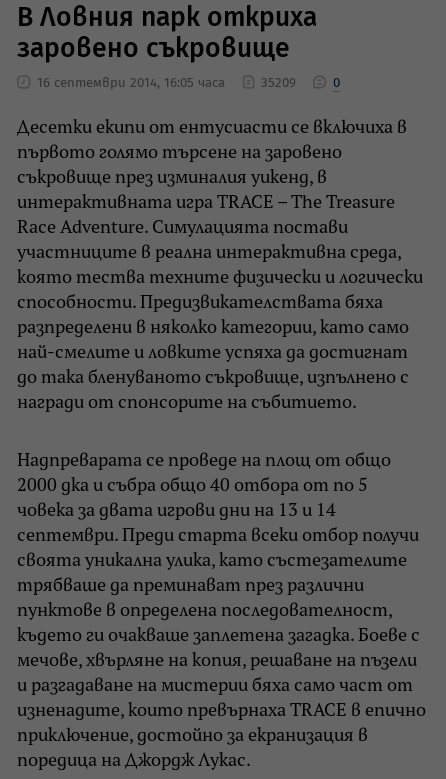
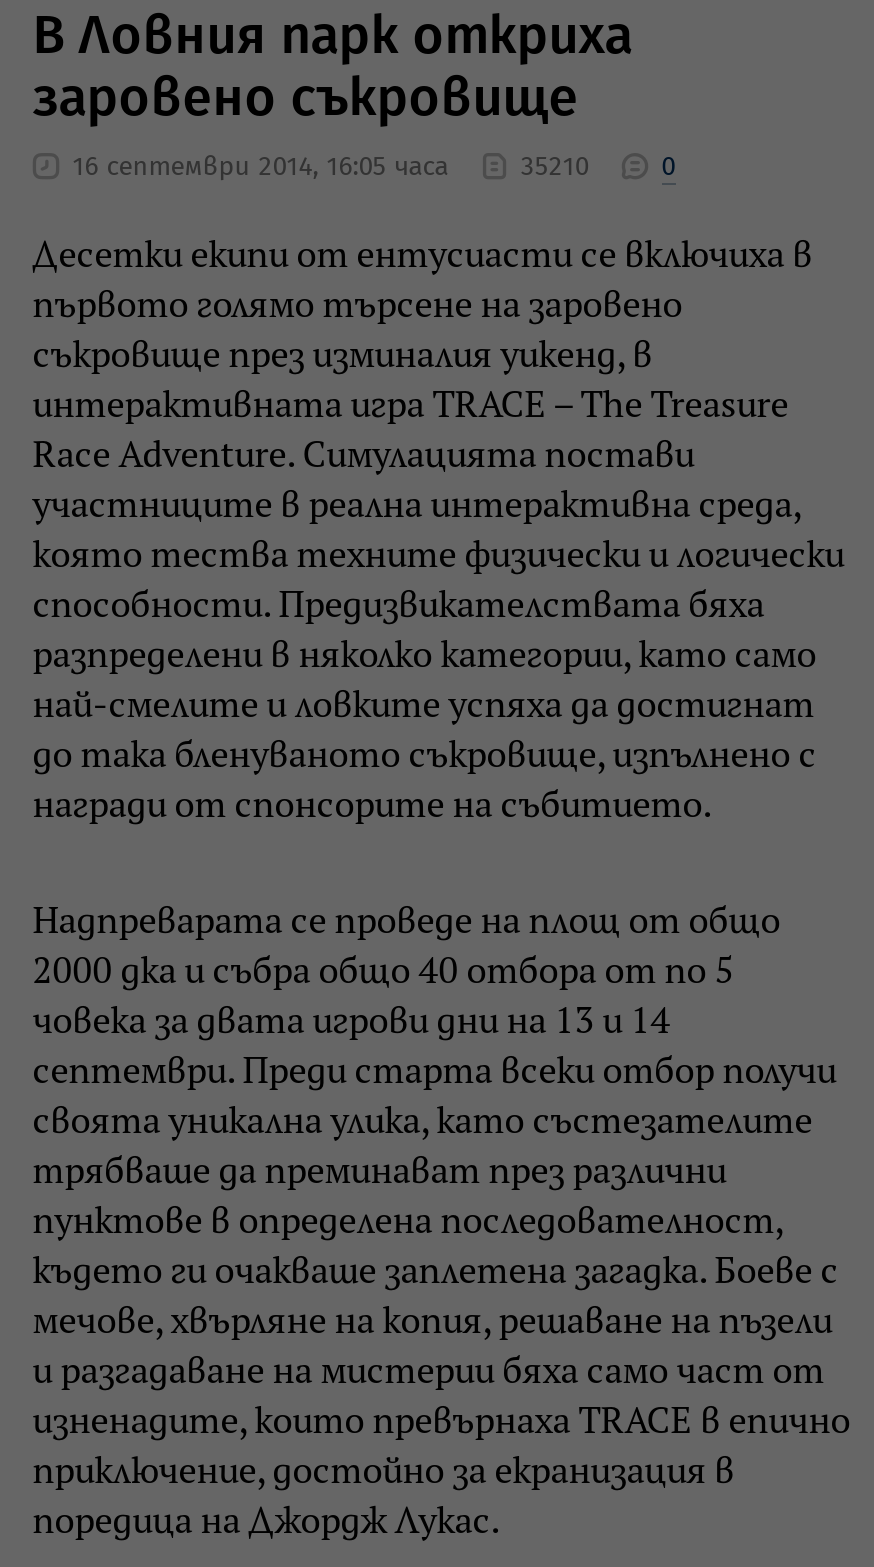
- 35209
+ 35210
